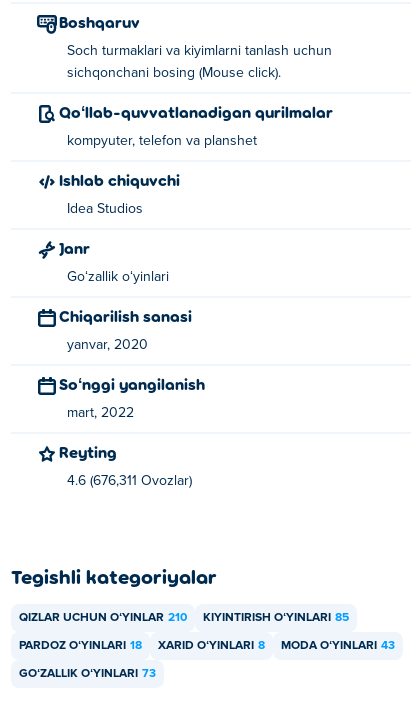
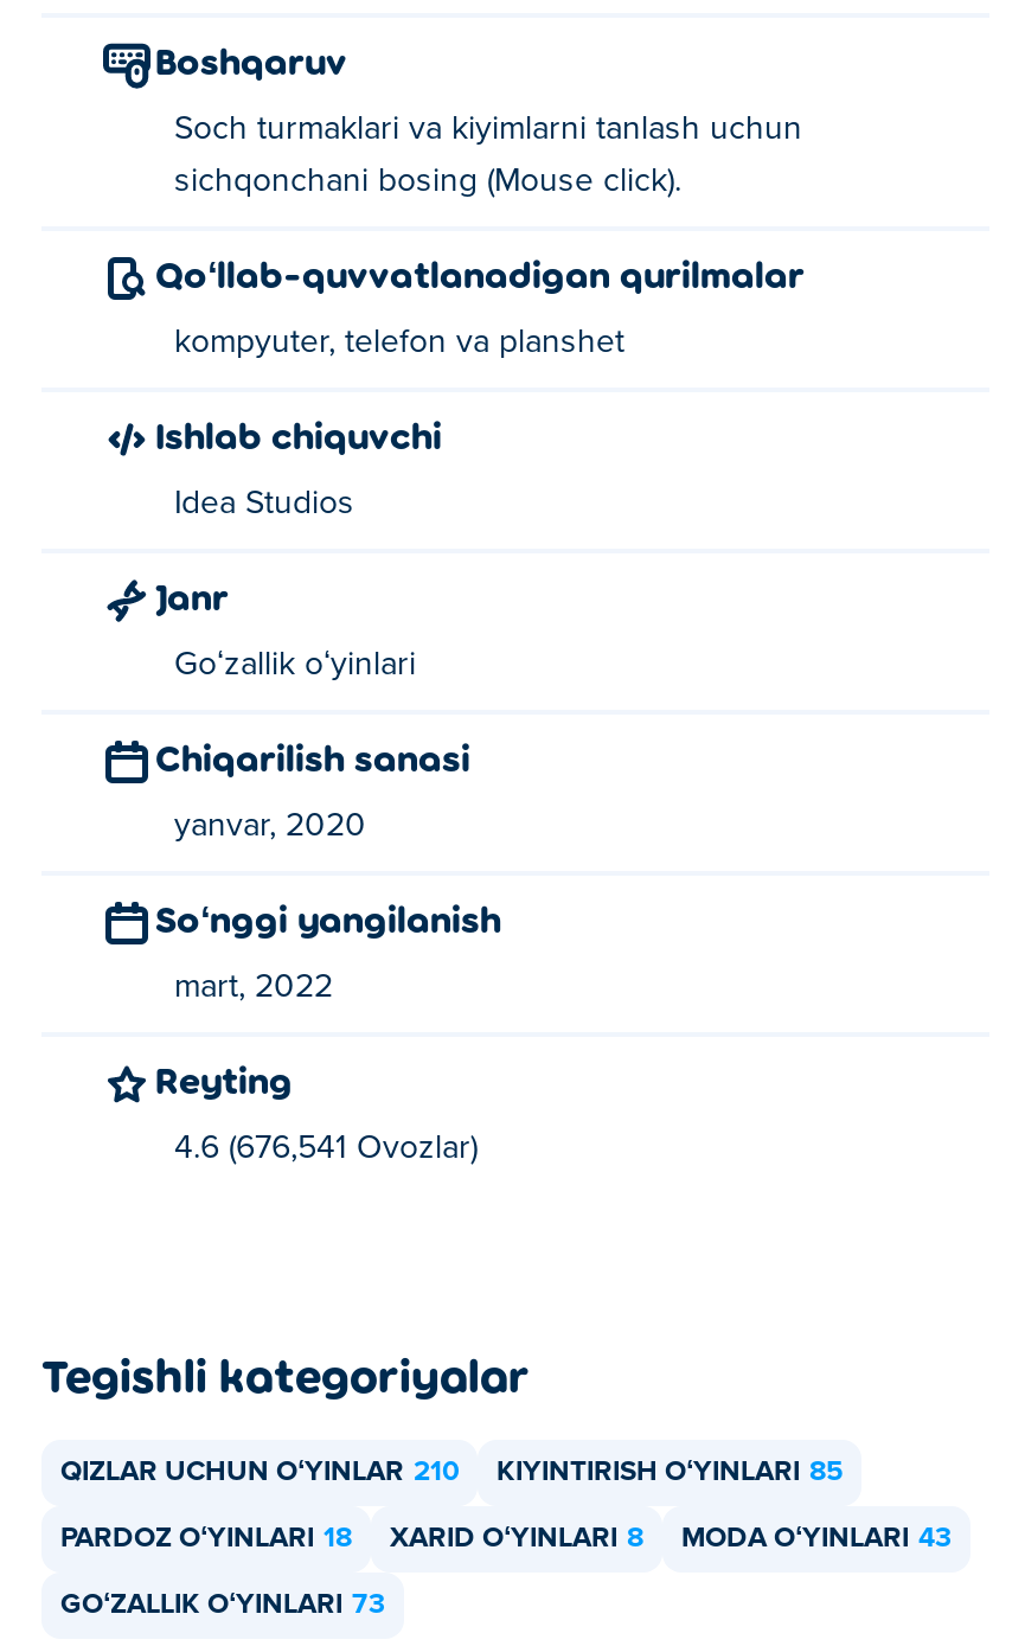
- 4.6 (676,311 Ovozlar)
+ 4.6 (676,541 Ovozlar)
